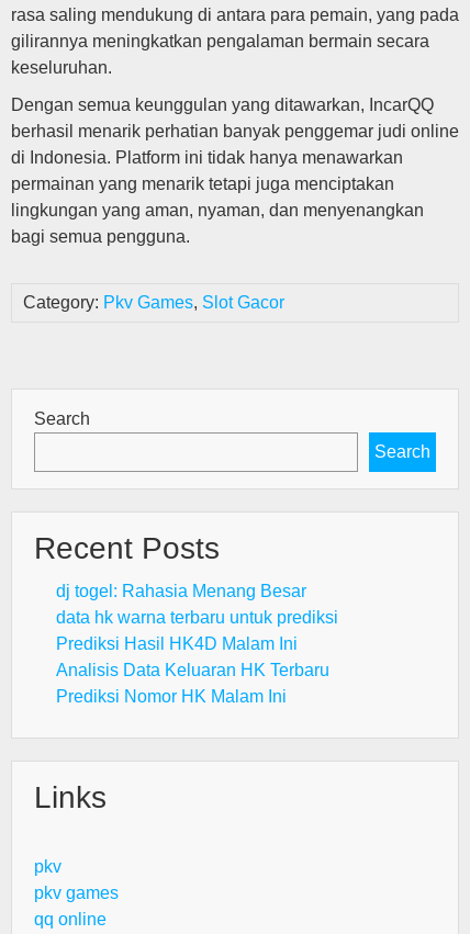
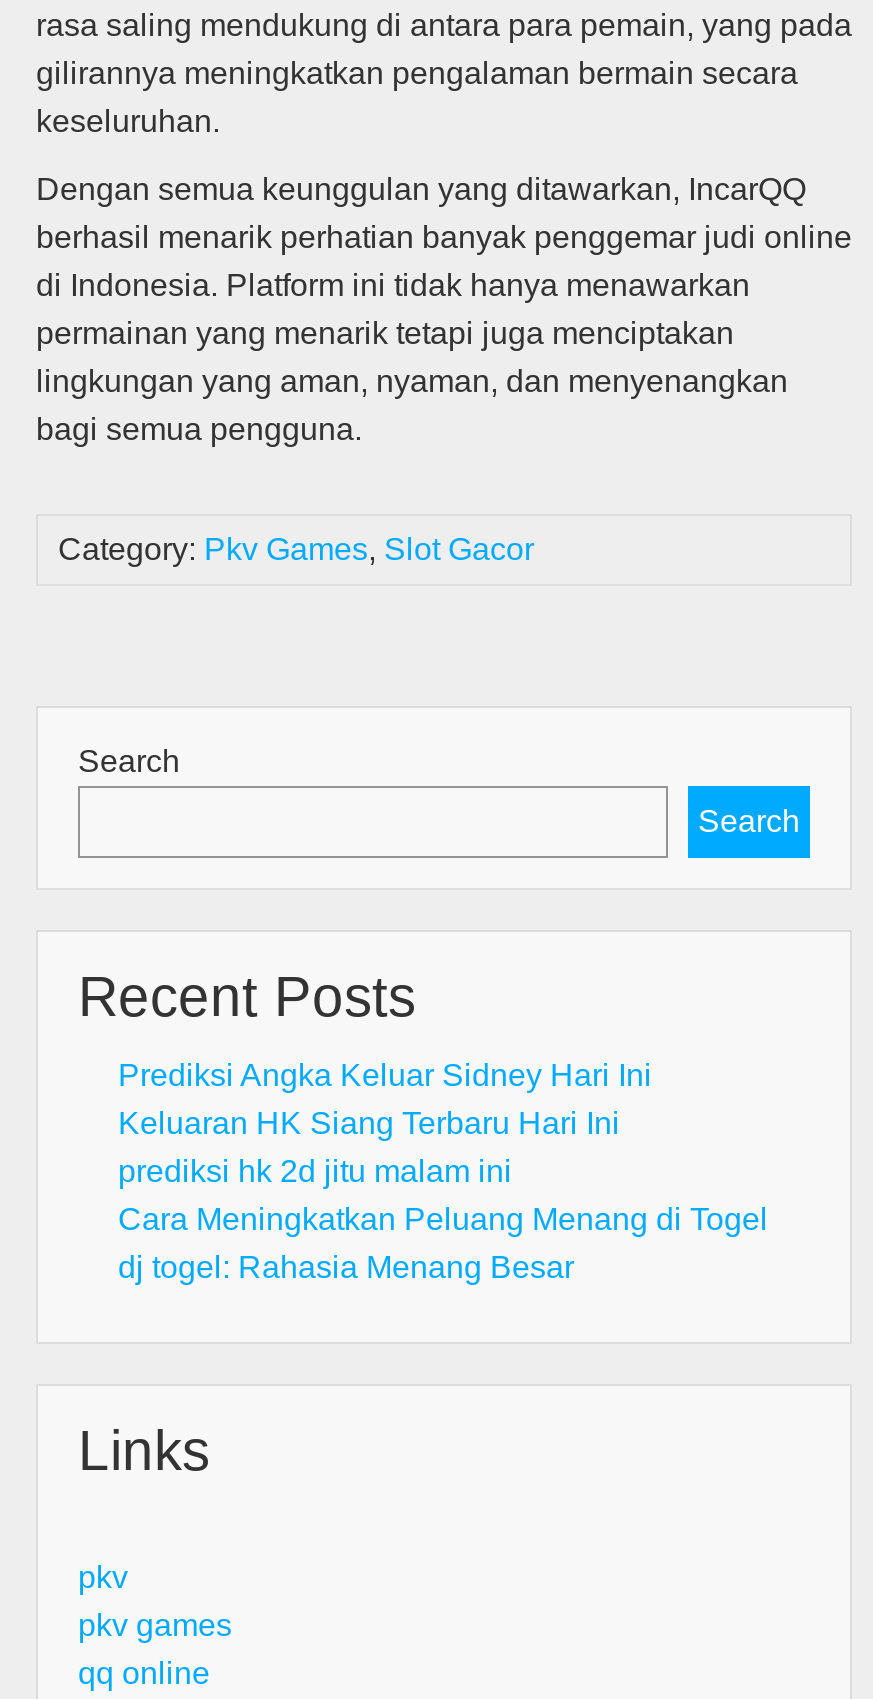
+ Prediksi Angka Keluar Sidney Hari Ini
+ Keluaran HK Siang Terbaru Hari Ini
+ prediksi hk 2d jitu malam ini
+ Cara Meningkatkan Peluang Menang di Togel

moved down: dj togel: Rahasia Menang Besar

- data hk warna terbaru untuk prediksi
- Prediksi Hasil HK4D Malam Ini
- Analisis Data Keluaran HK Terbaru
- Prediksi Nomor HK Malam Ini
